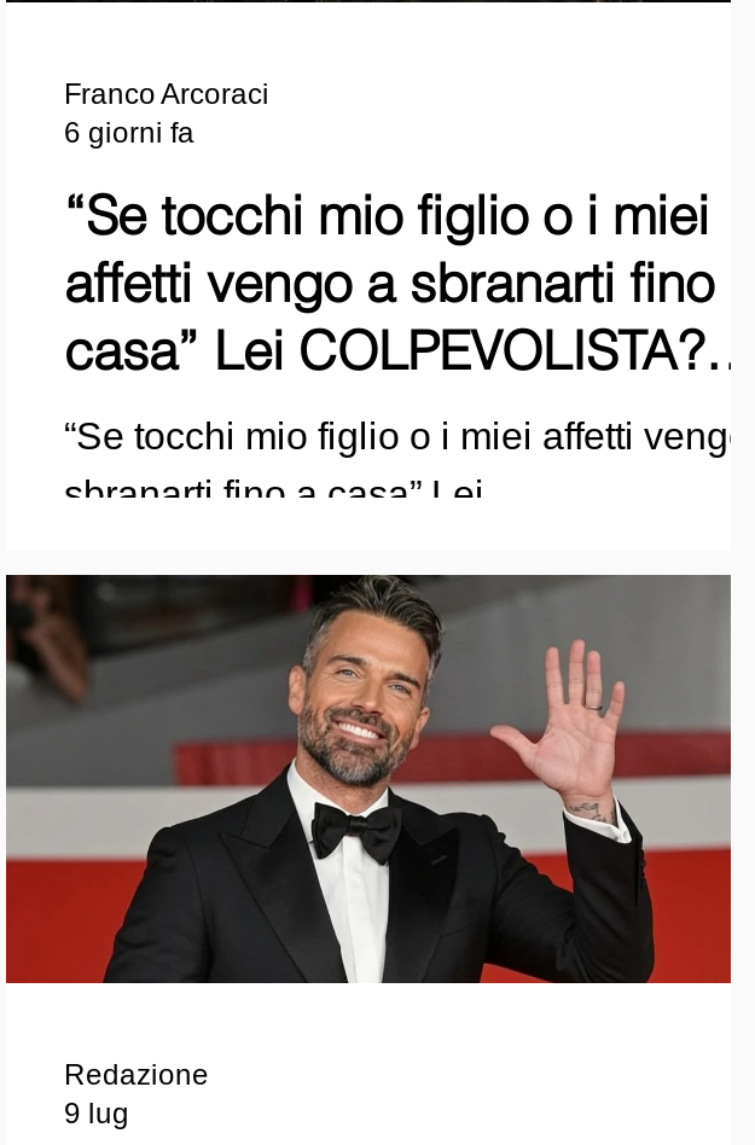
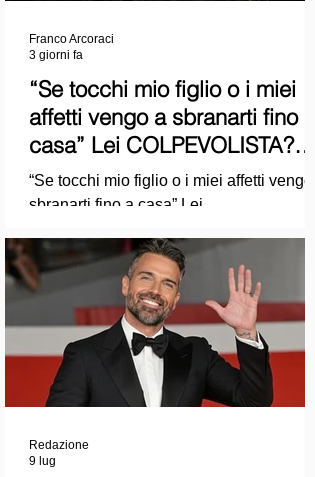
- 6 giorni fa
+ 3 giorni fa
